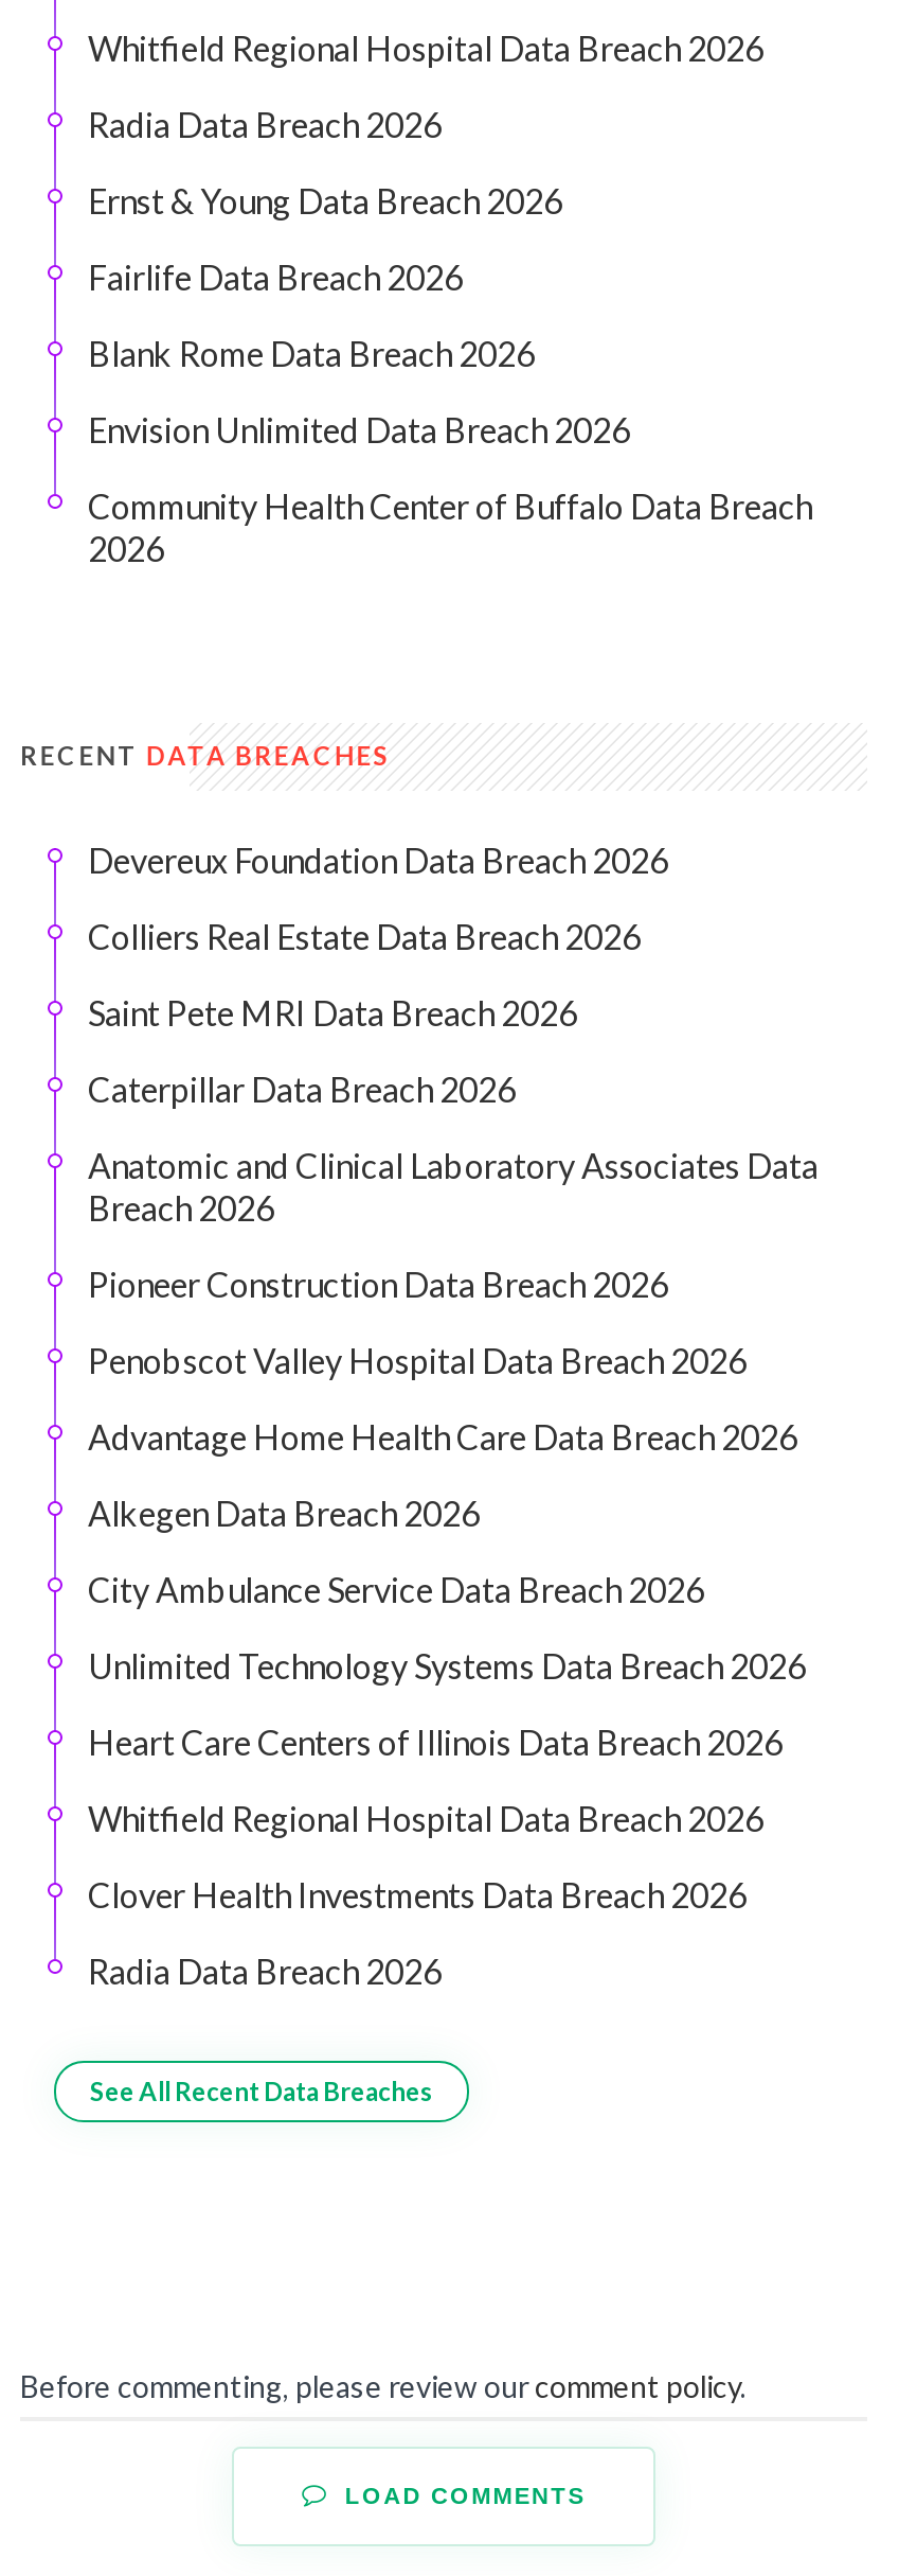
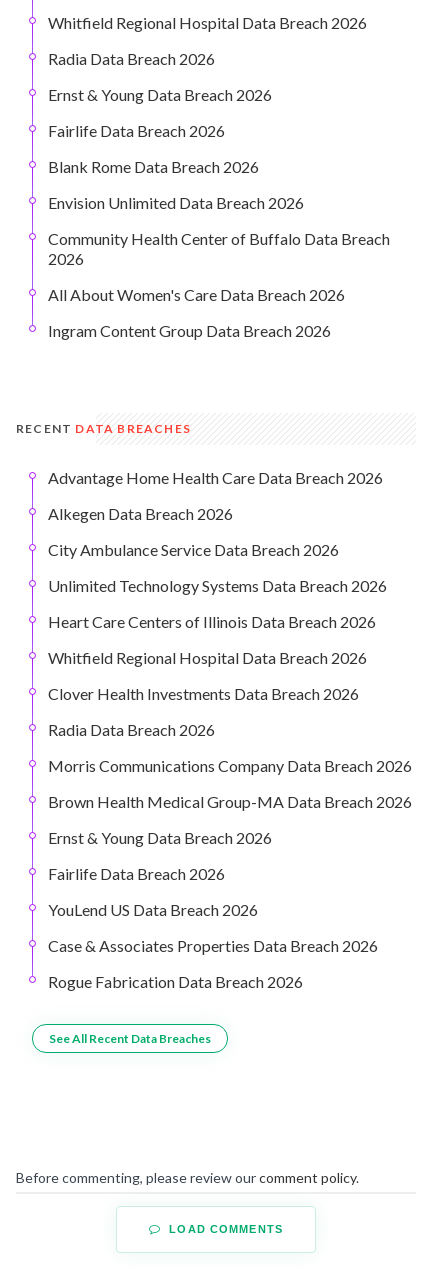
+ All About Women's Care Data Breach 2026
+ Ingram Content Group Data Breach 2026

moved down: RECENT DATA BREACHES

- Devereux Foundation Data Breach 2026
- Colliers Real Estate Data Breach 2026
- Saint Pete MRI Data Breach 2026
- Caterpillar Data Breach 2026
- Anatomic and Clinical Laboratory Associates Data
- Breach 2026
- Pioneer Construction Data Breach 2026
- Penobscot Valley Hospital Data Breach 2026

moved up: Advantage Home Health Care Data Breach 2026 | Alkegen Data Breach 2026 | City Ambulance Service Data Breach 2026 | Unlimited Technology Systems Data Breach 2026 | Heart Care Centers of Illinois Data Breach 2026 | Whitfield Regional Hospital Data Breach 2026 | Clover Health Investments Data Breach 2026 | Radia Data Breach 2026

+ Morris Communications Company Data Breach 2026
+ Brown Health Medical Group-MA Data Breach 2026
+ Ernst & Young Data Breach 2026
+ Fairlife Data Breach 2026
+ YouLend US Data Breach 2026
+ Case & Associates Properties Data Breach 2026
+ Rogue Fabrication Data Breach 2026
